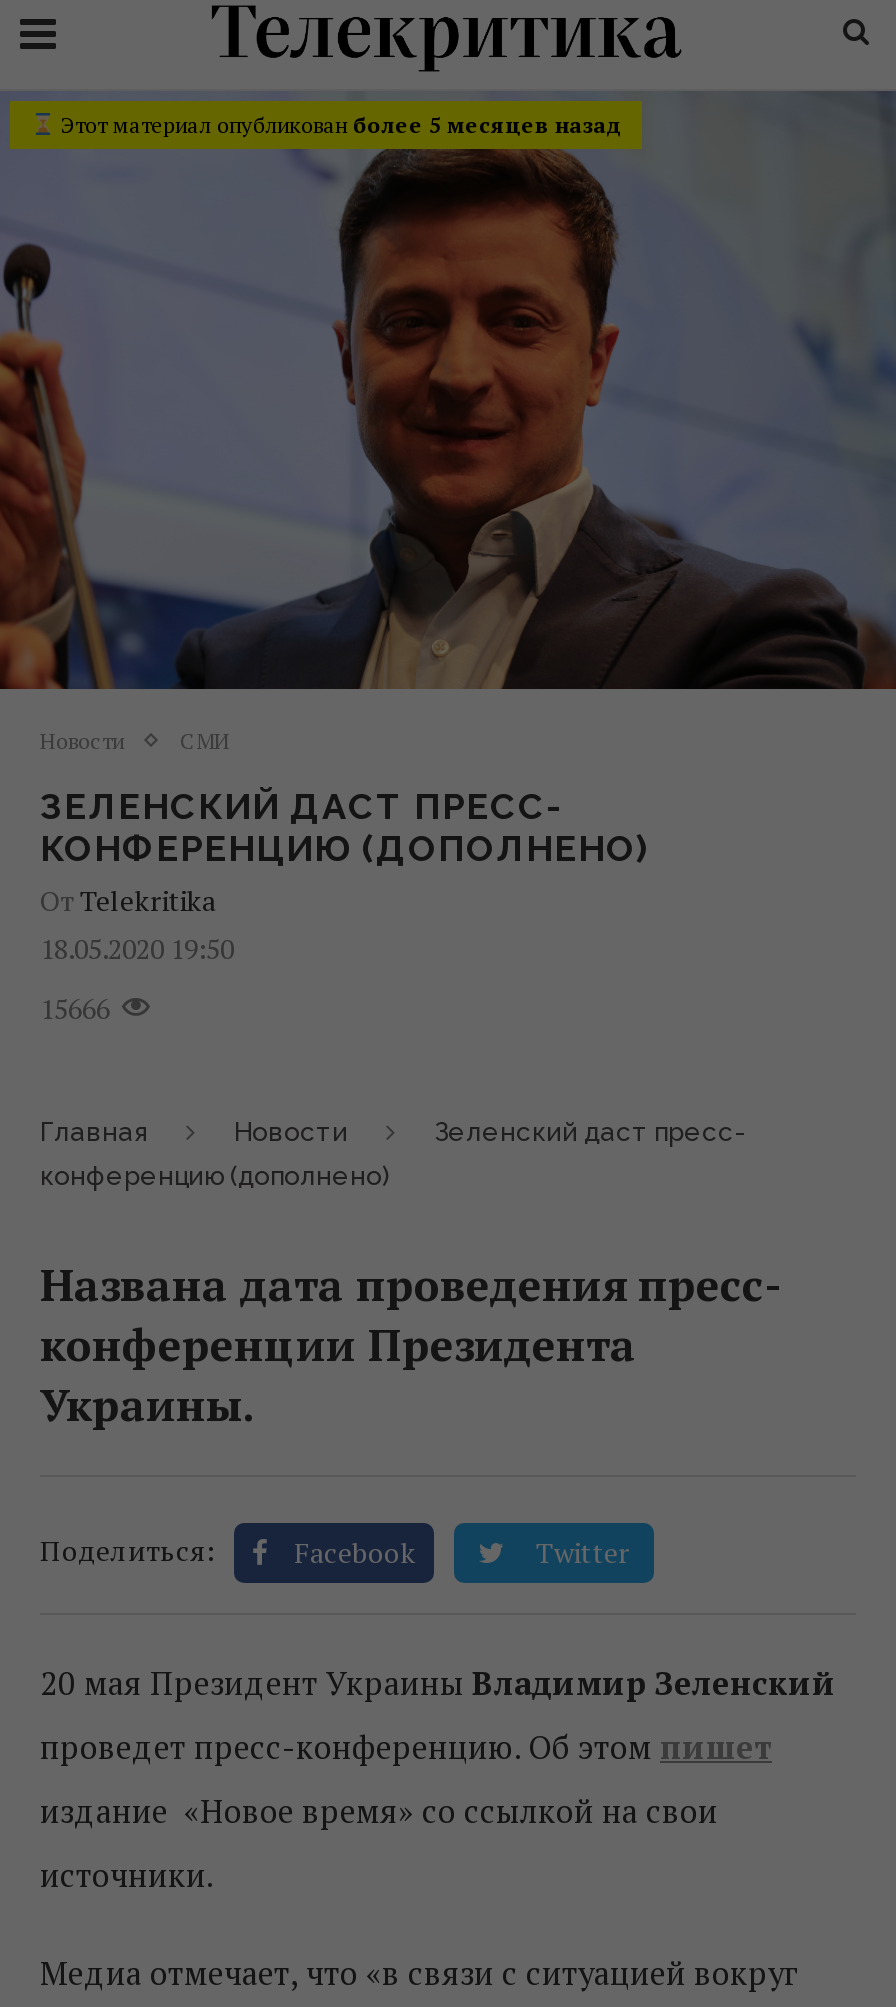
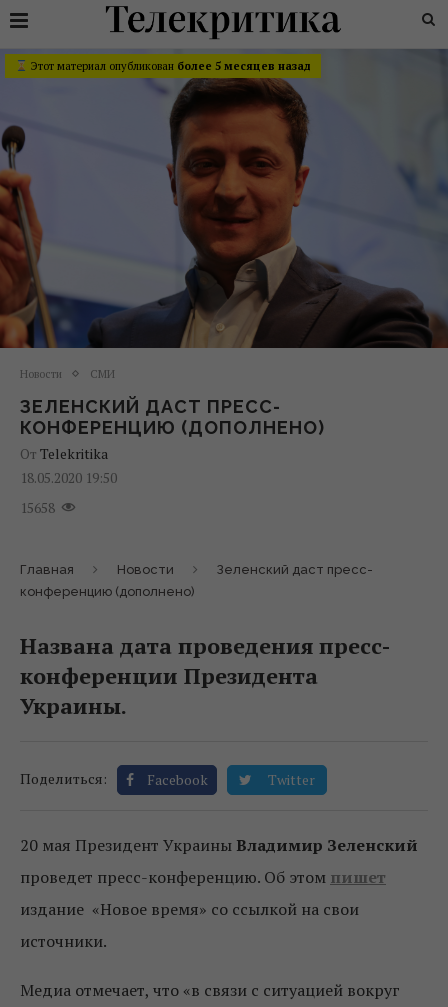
- 15666
+ 15658
